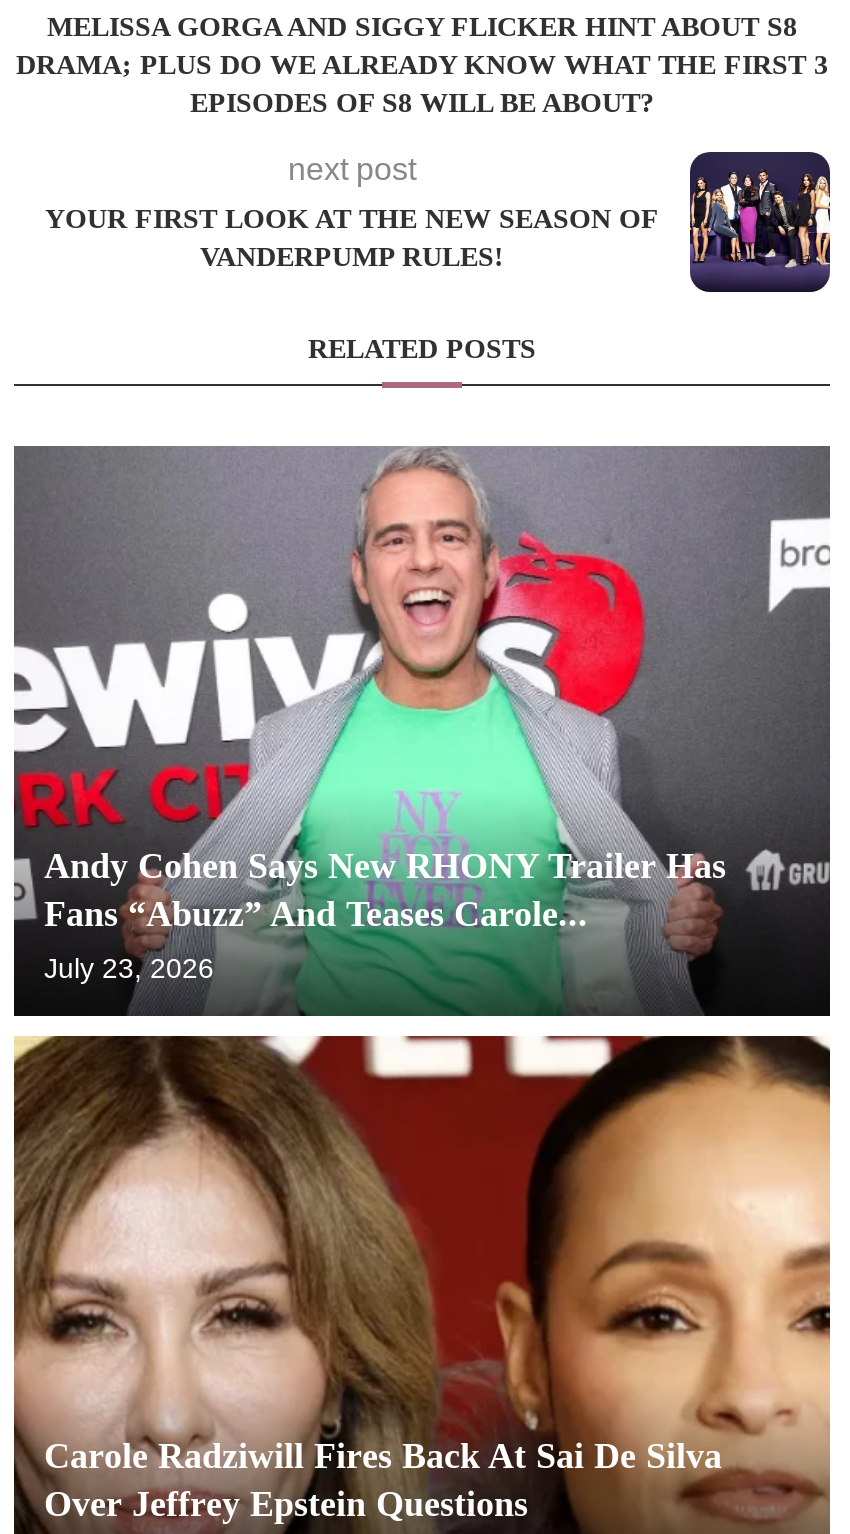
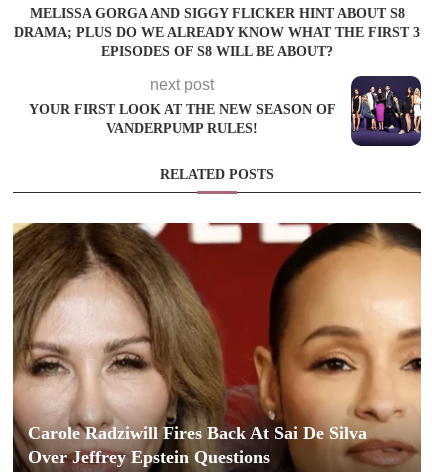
- [image]
- Andy Cohen Says New RHONY Trailer Has
- Fans “Abuzz” And Teases Carole...
- July 23, 2026
